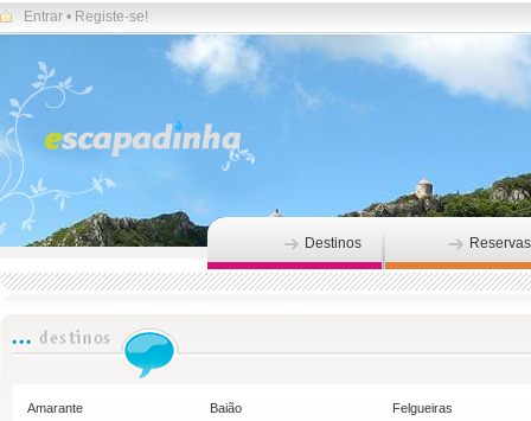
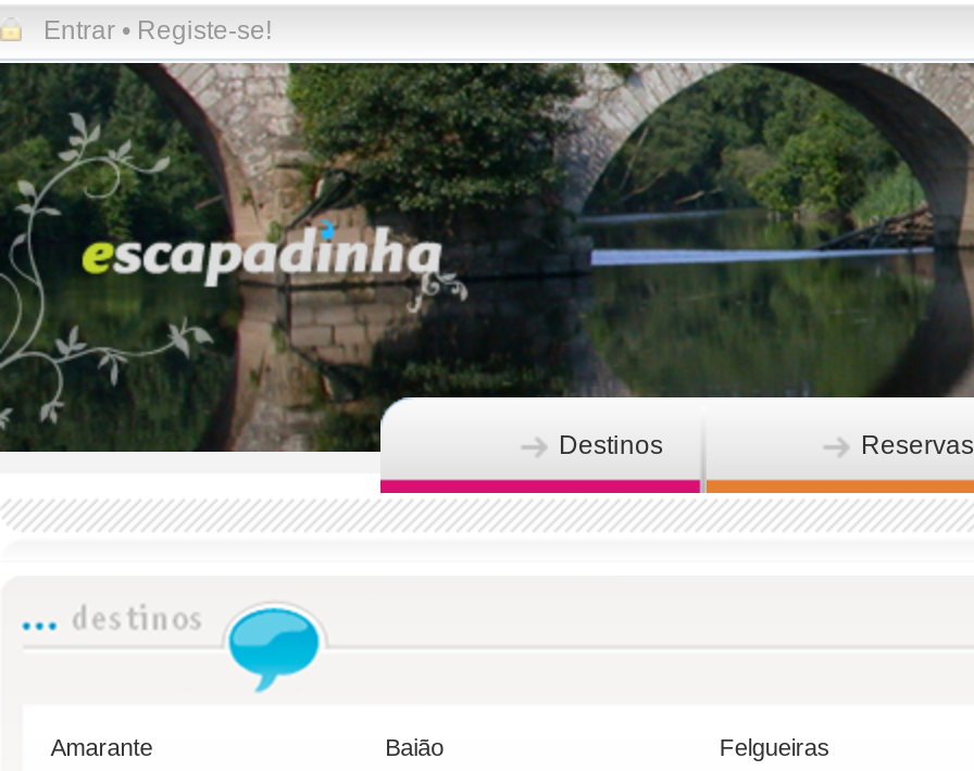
- [image]
+ [image]
